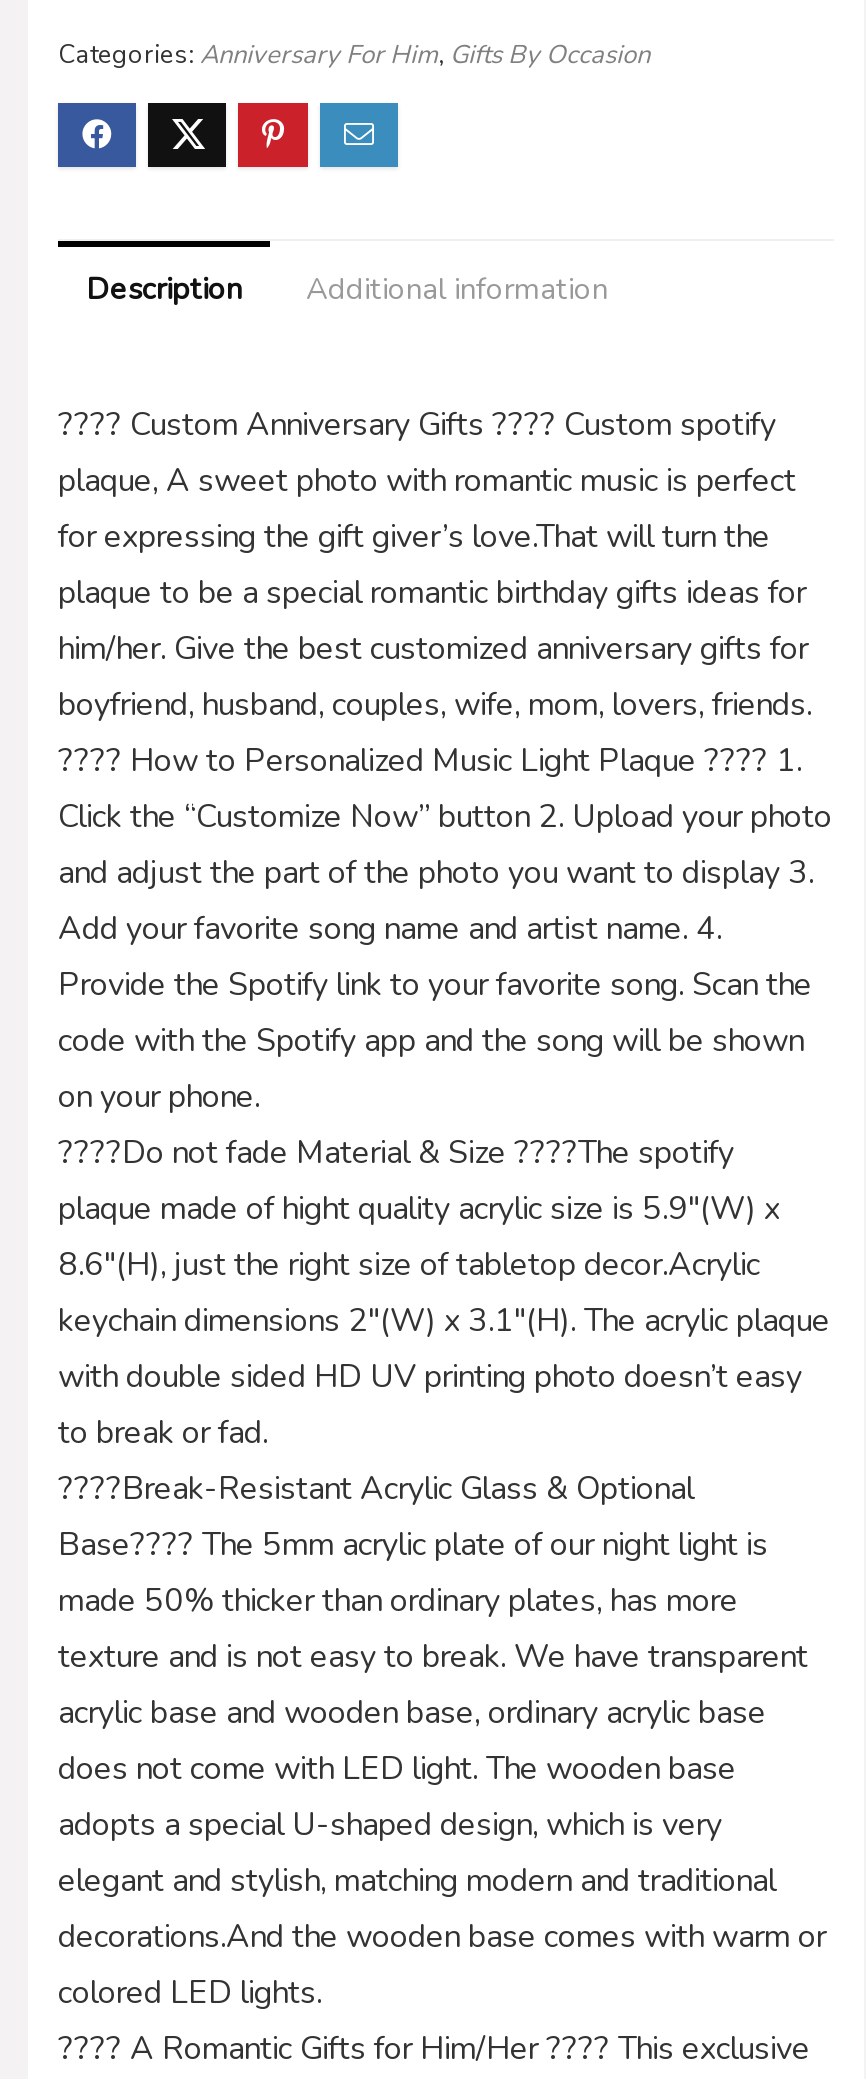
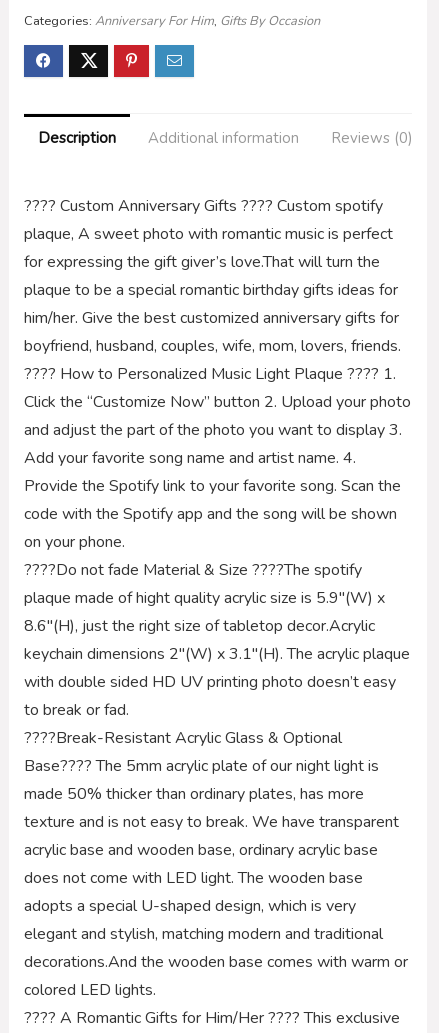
+ Reviews (0)
